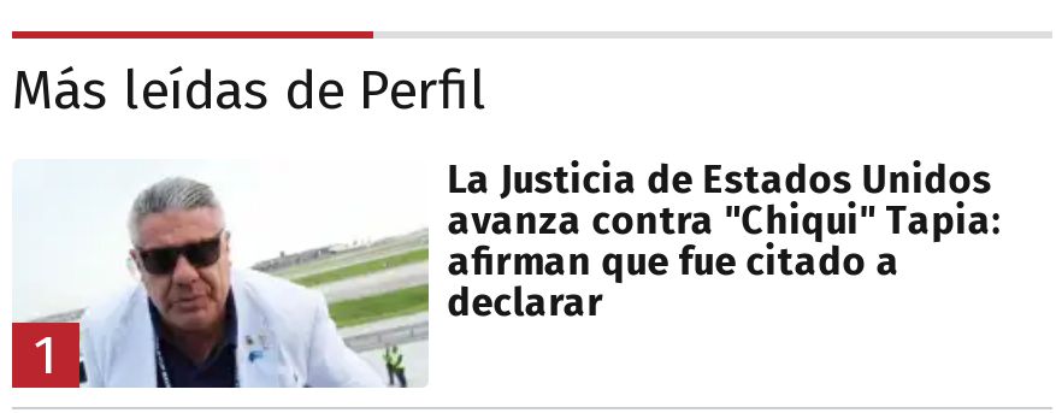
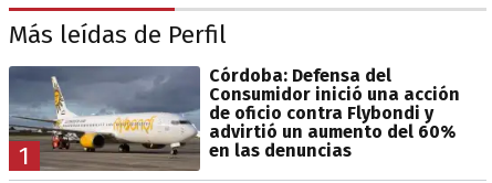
- [image]
- La Justicia de Estados Unidos
- avanza contra "Chiqui" Tapia:
- afirman que fue citado a
- declarar
+ [image]
+ Córdoba: Defensa del
+ Consumidor inició una acción
+ de oficio contra Flybondi y
+ advirtió un aumento del 60%
+ en las denuncias
